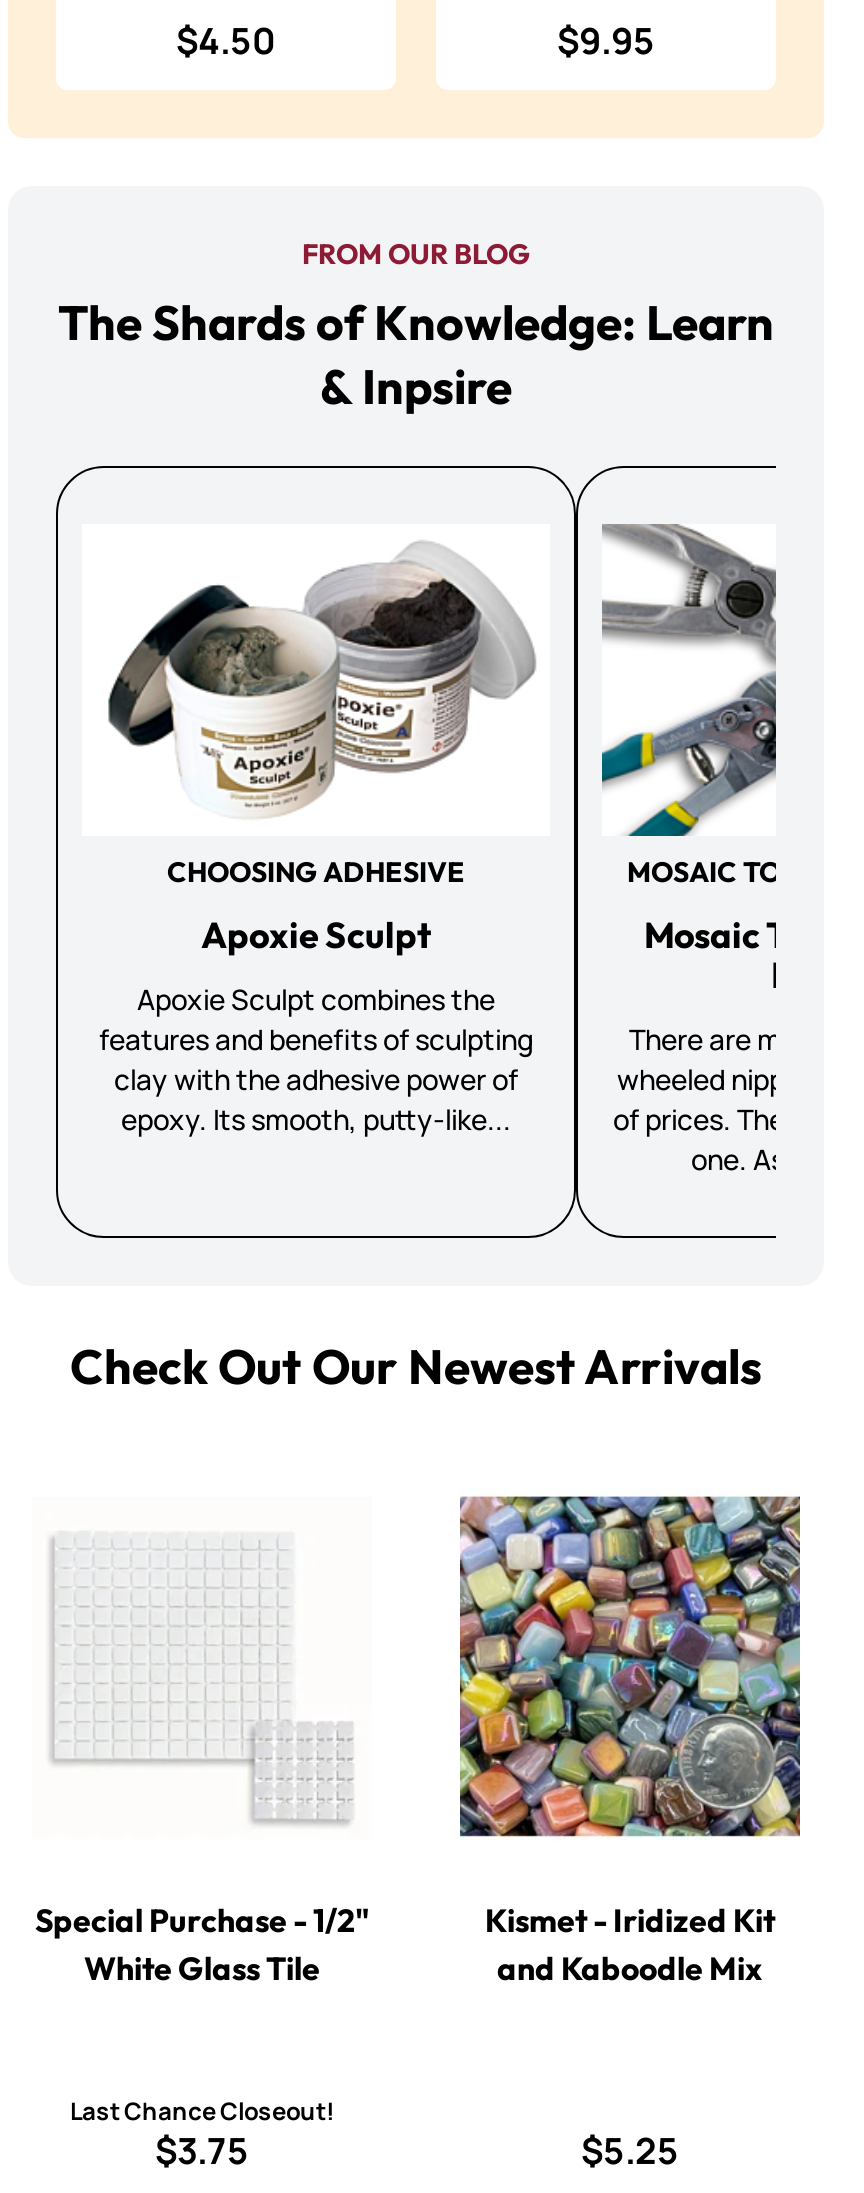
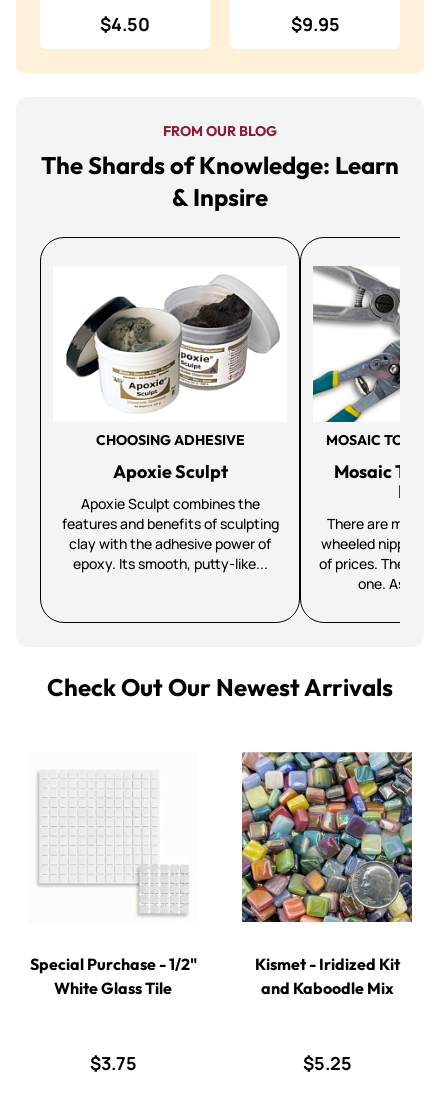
- Last Chance Closeout!
